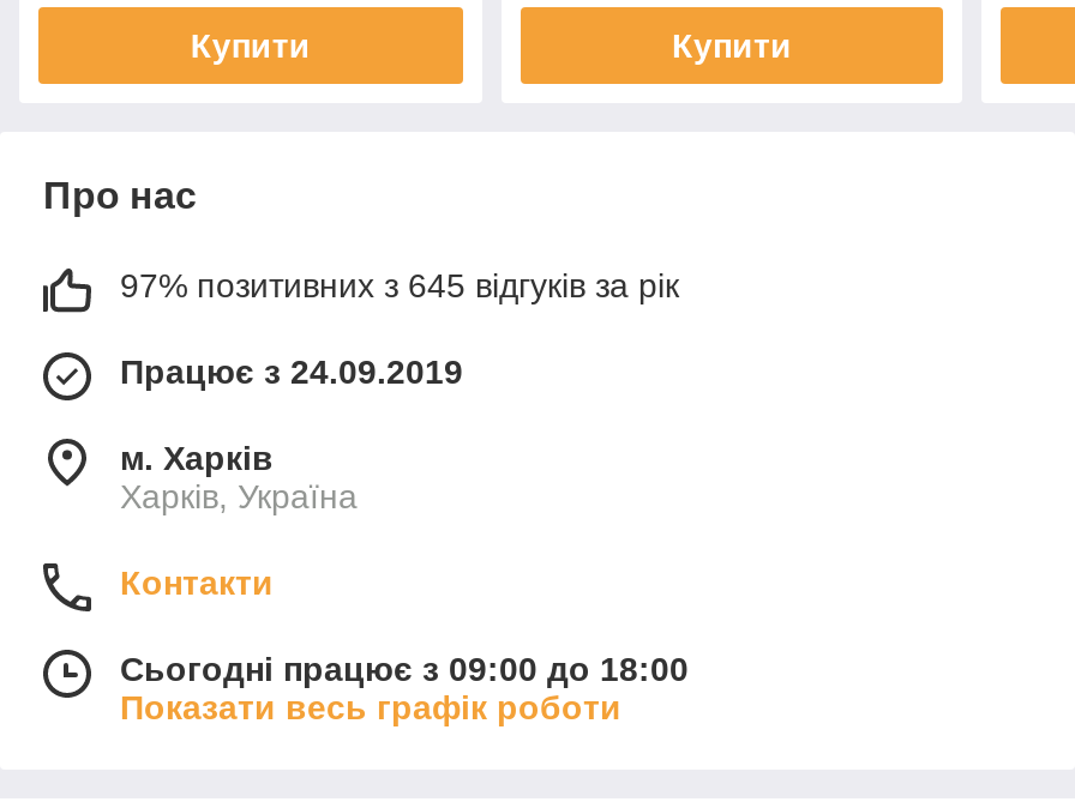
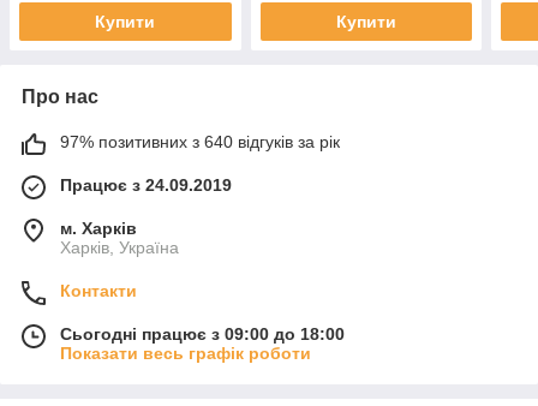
- 97% позитивних з 645 відгуків за рік
+ 97% позитивних з 640 відгуків за рік
